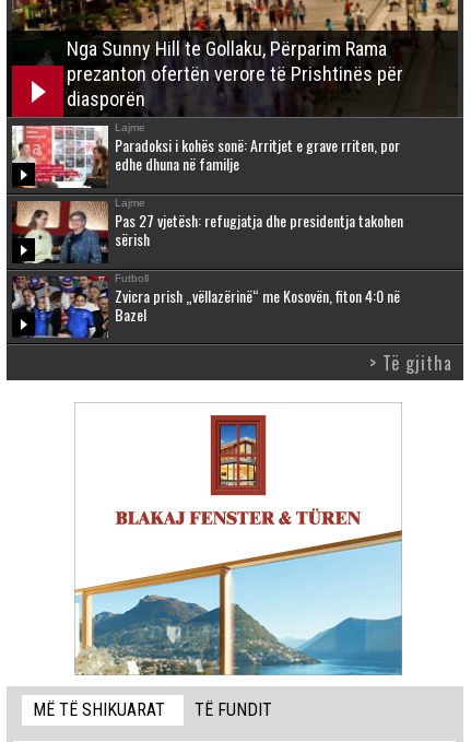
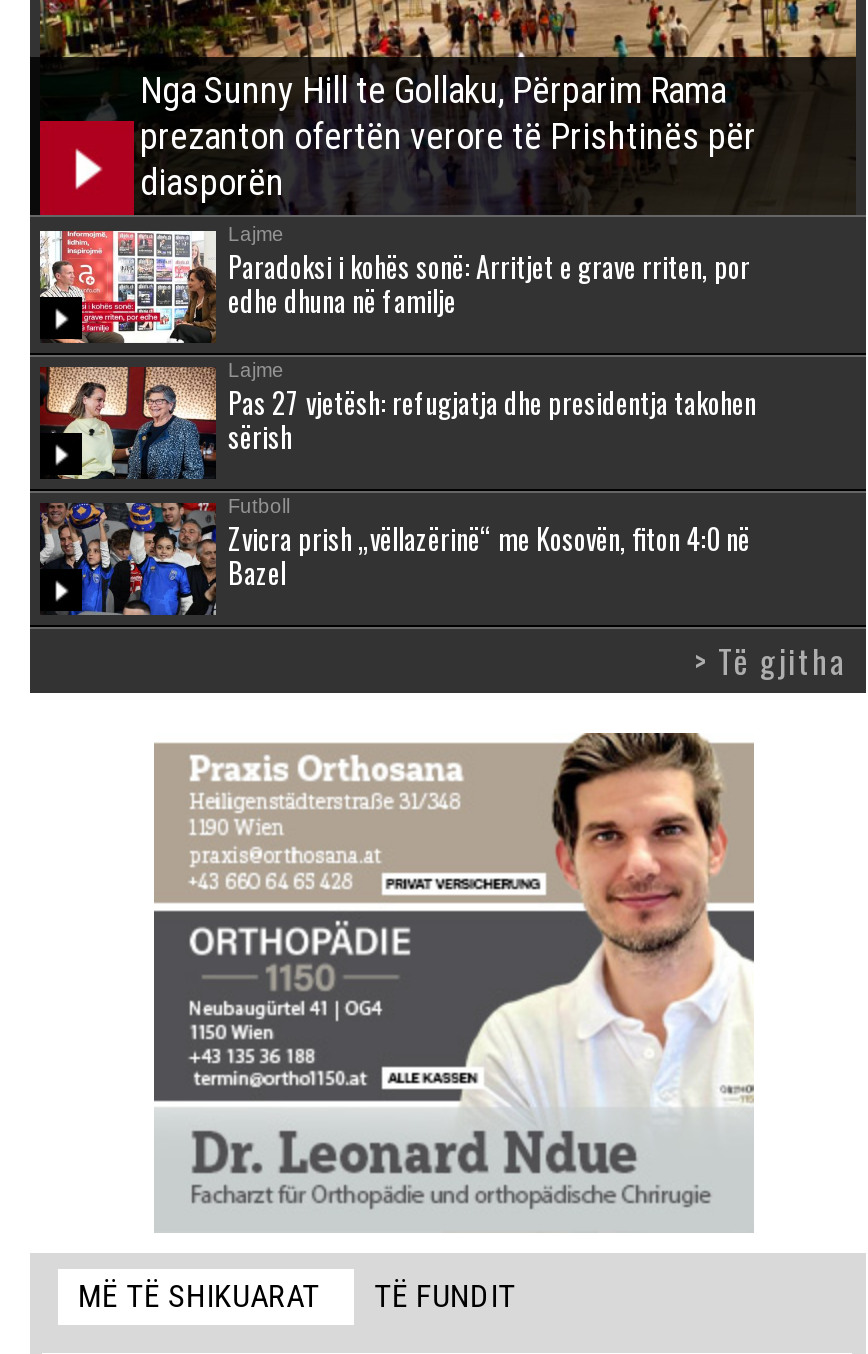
- [image]
+ [image]
